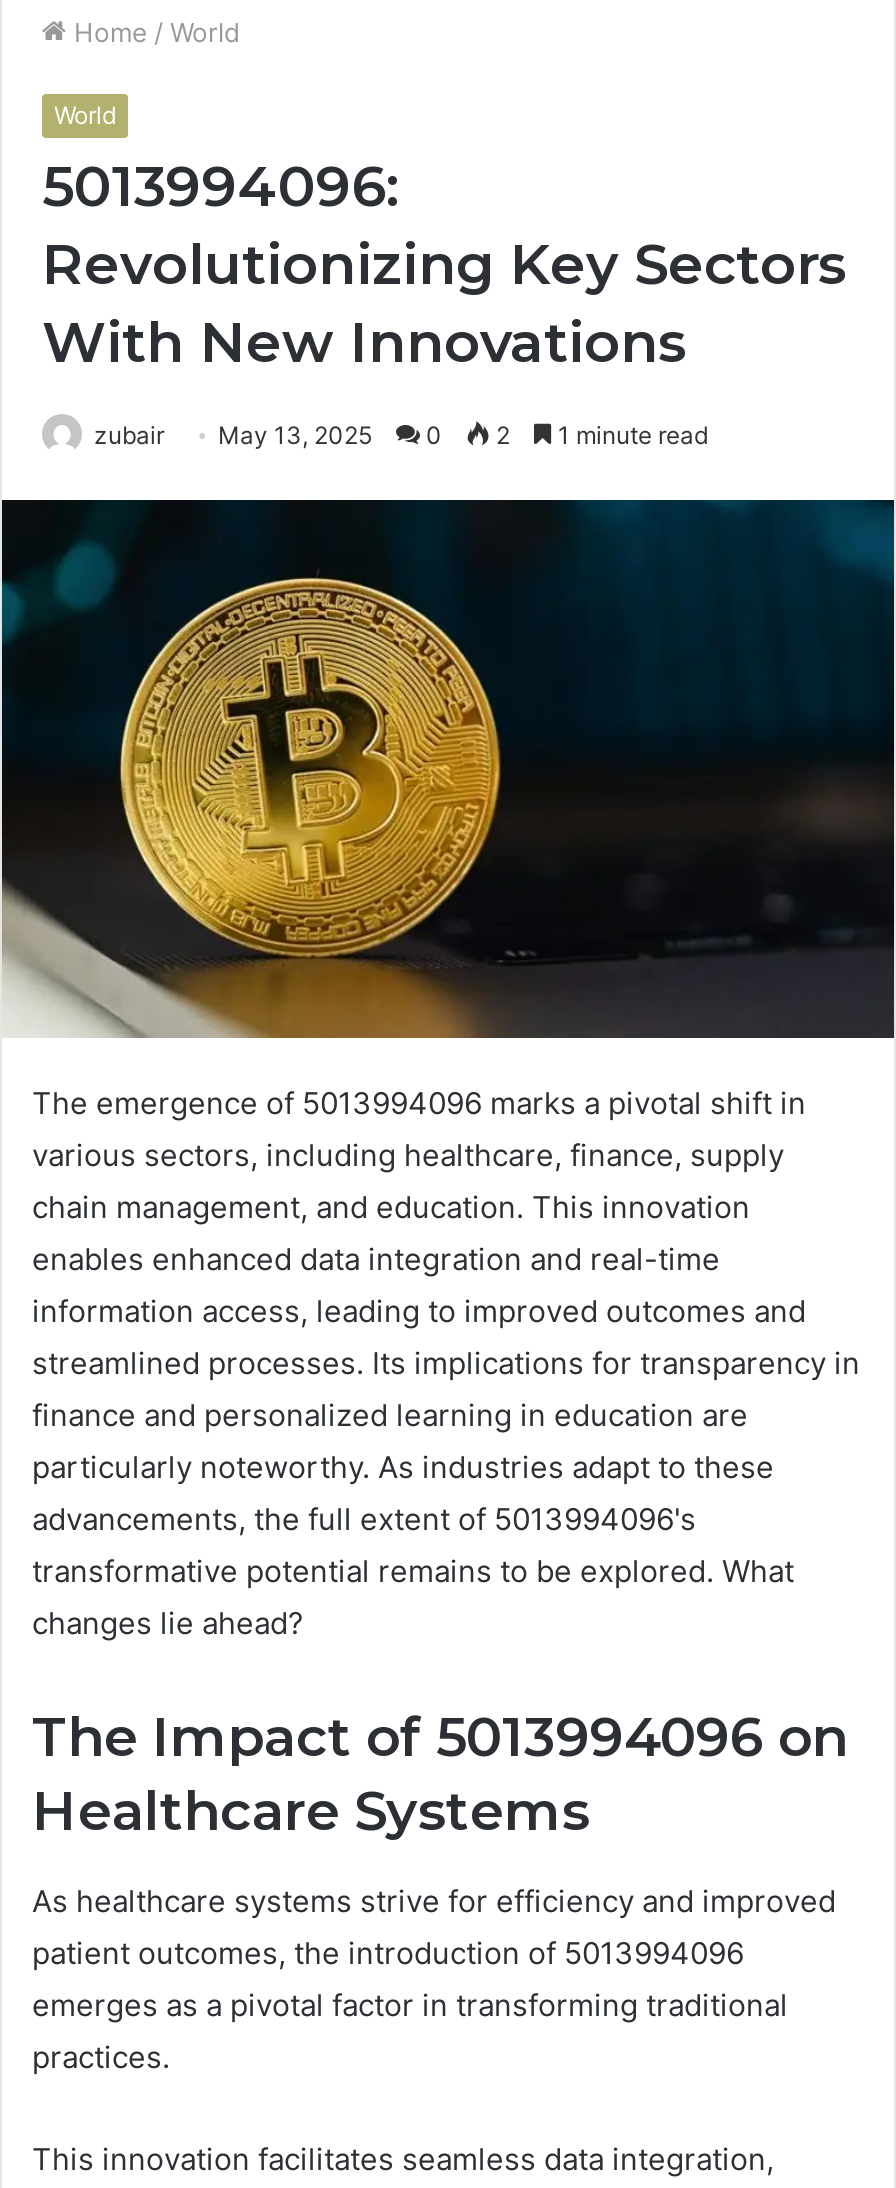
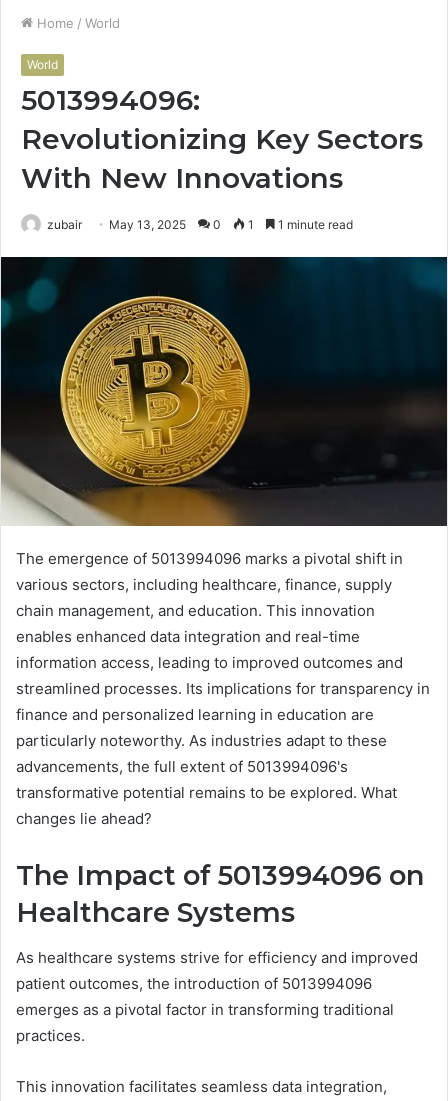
- zubair May 13, 2025 0 2 1 minute read
+ zubair May 13, 2025 0 1 1 minute read
